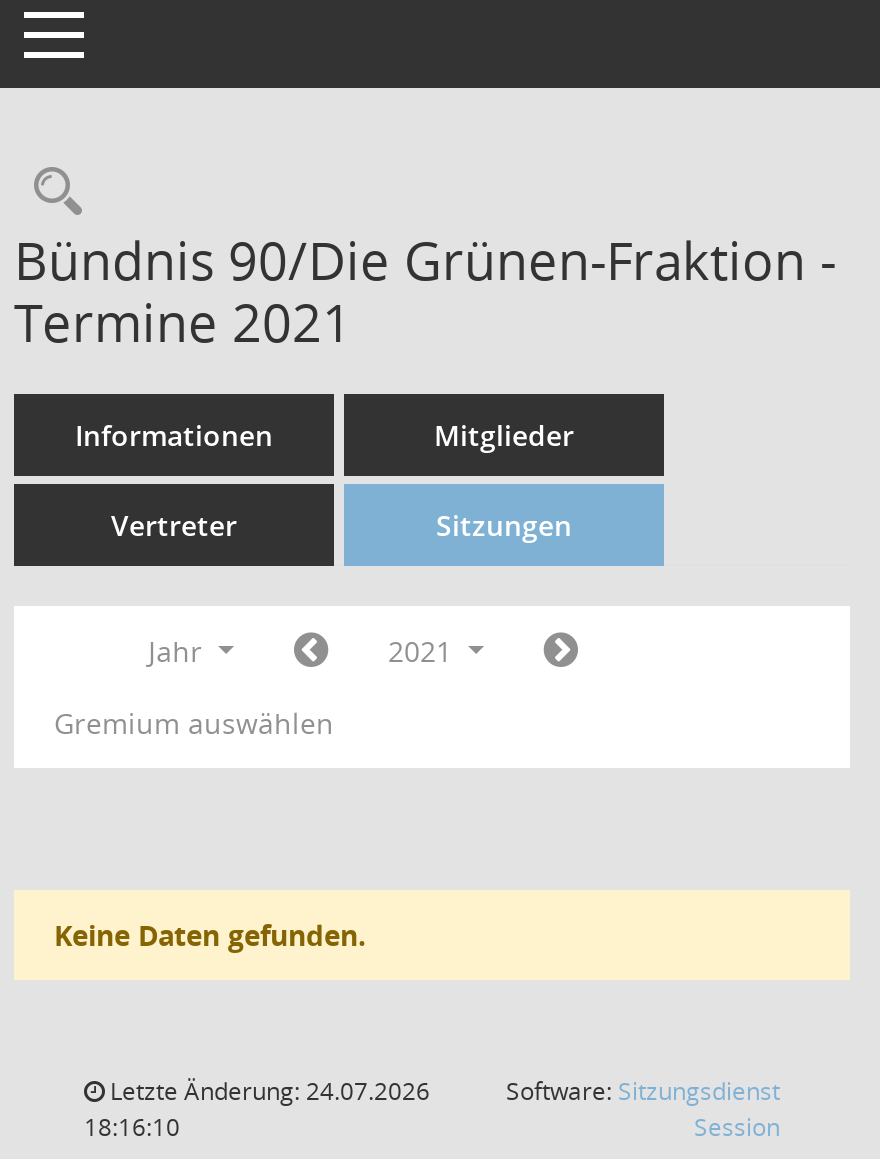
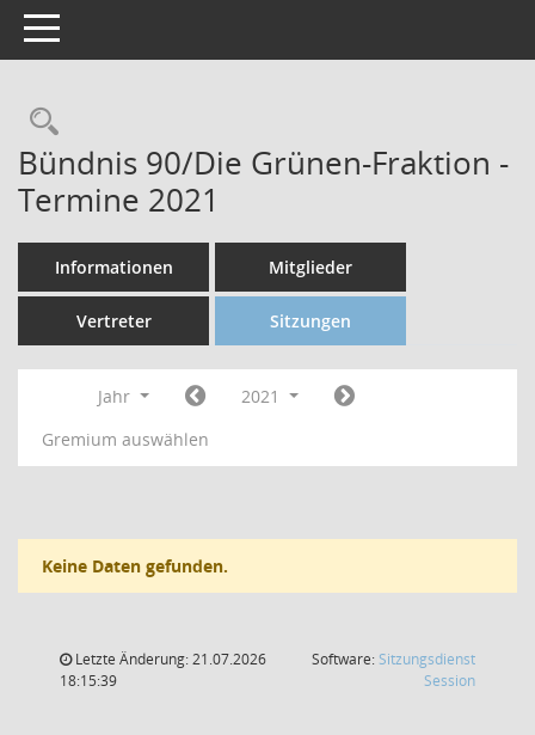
- Letzte Änderung: 24.07.2026
+ Letzte Änderung: 21.07.2026

- 18:16:10
+ 18:15:39
